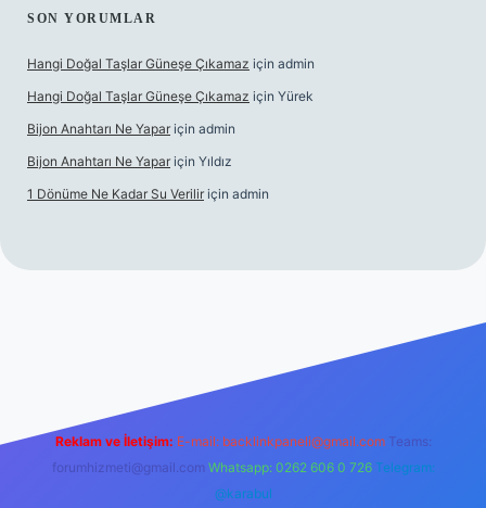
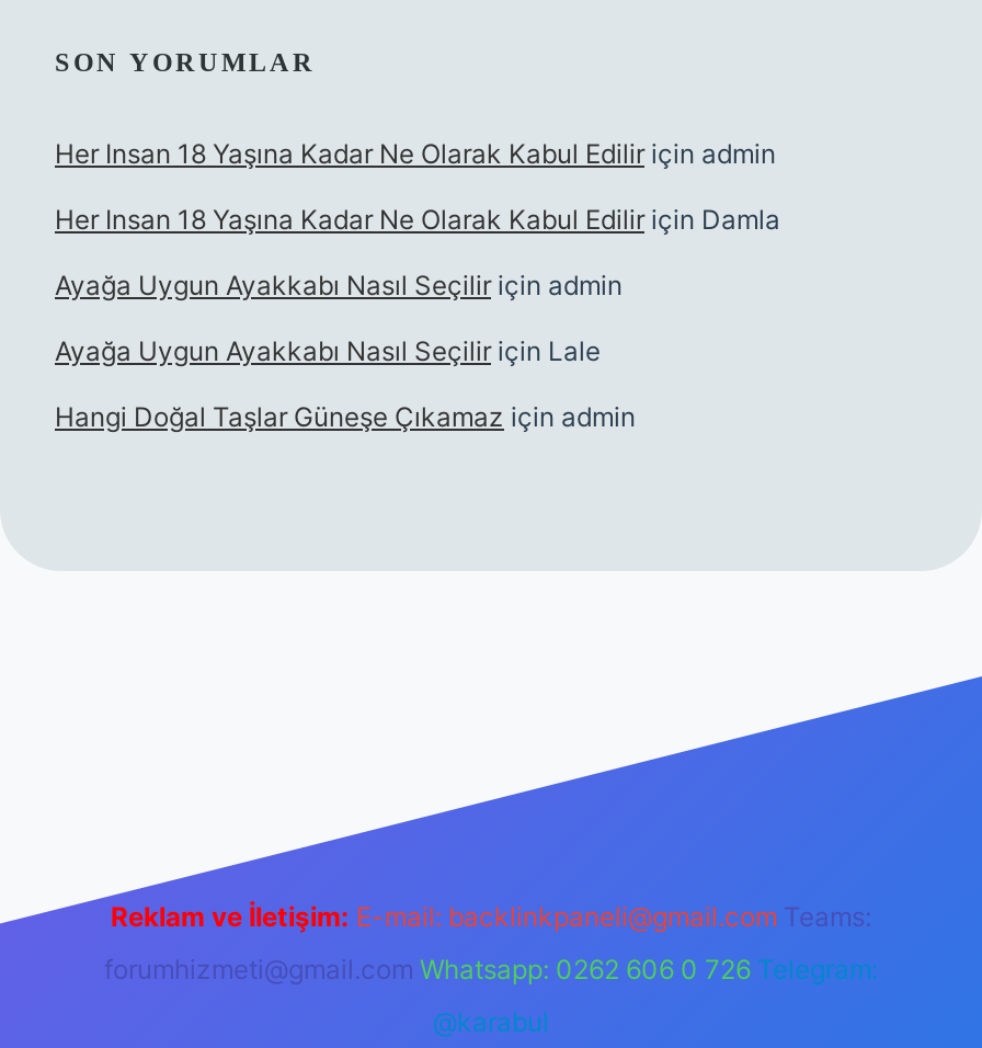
+ Her Insan 18 Yaşına Kadar Ne Olarak Kabul Edilir için admin
+ Her Insan 18 Yaşına Kadar Ne Olarak Kabul Edilir için Damla
+ Ayağa Uygun Ayakkabı Nasıl Seçilir için admin
+ Ayağa Uygun Ayakkabı Nasıl Seçilir için Lale

moved down: Hangi Doğal Taşlar Güneşe Çıkamaz için admin

- Hangi Doğal Taşlar Güneşe Çıkamaz için Yürek
- Bijon Anahtarı Ne Yapar için admin
- Bijon Anahtarı Ne Yapar için Yıldız
- 1 Dönüme Ne Kadar Su Verilir için admin
